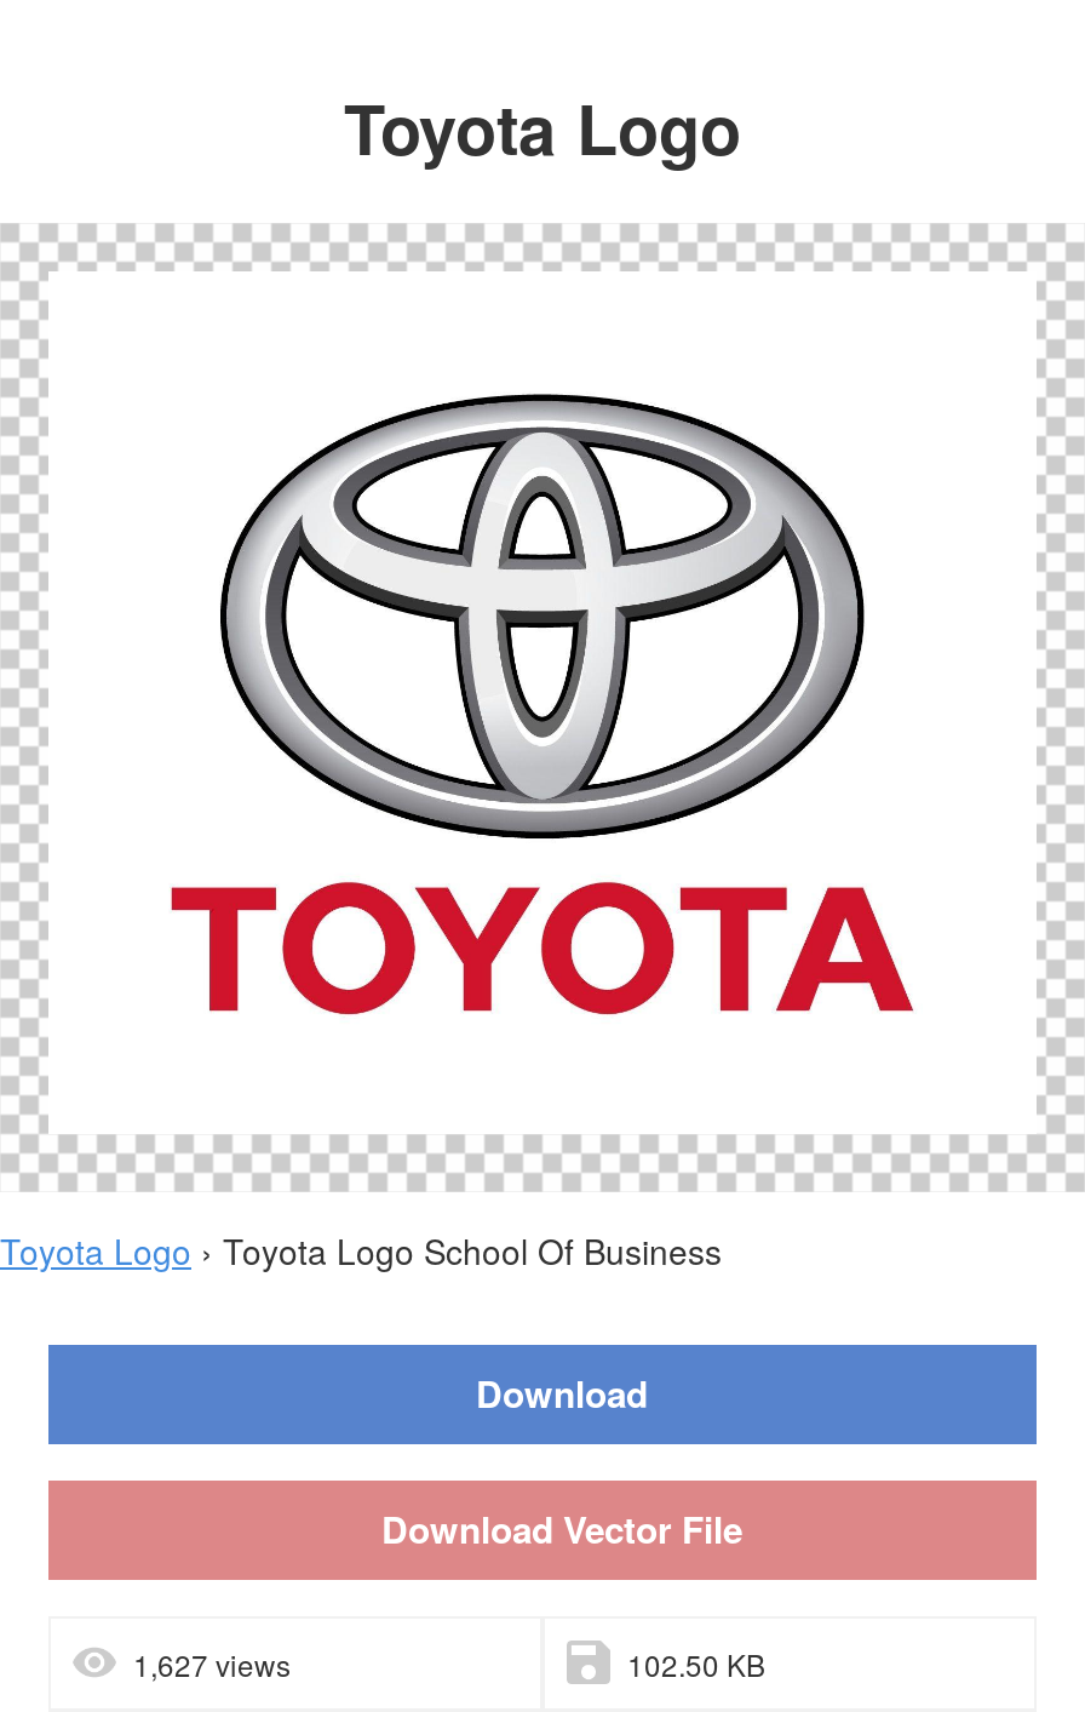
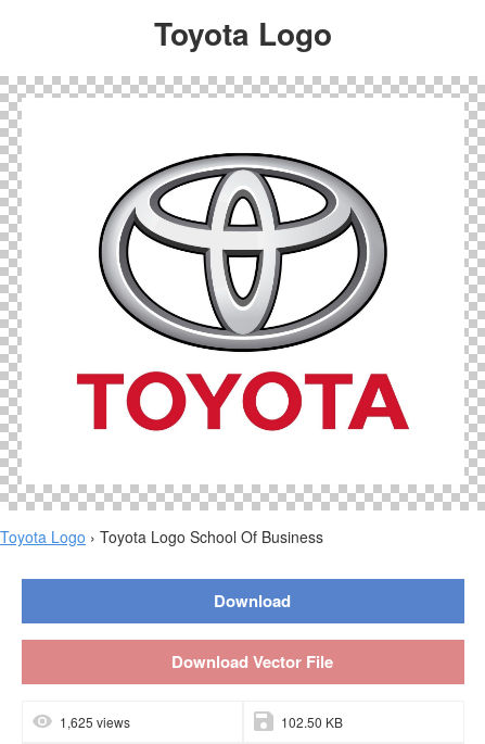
- 1,627 views
+ 1,625 views
